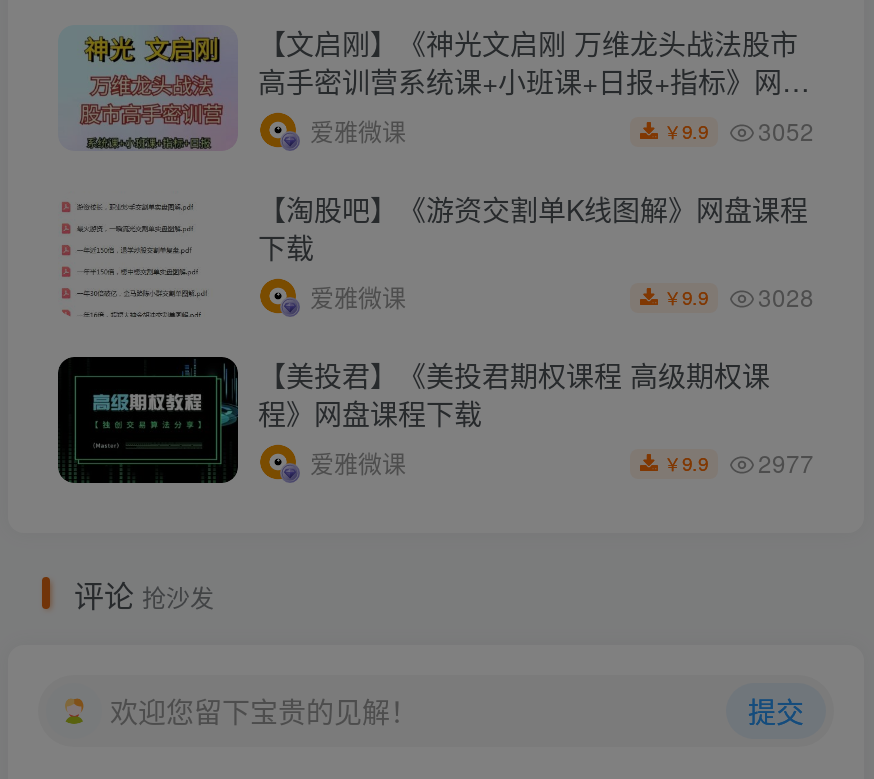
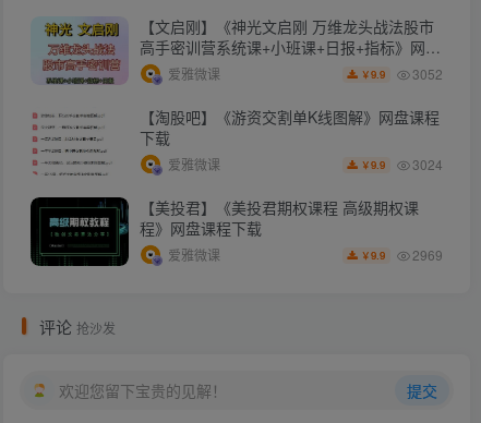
- ￥9.9 3028
+ ￥9.9 3024

- ￥9.9 2977
+ ￥9.9 2969
